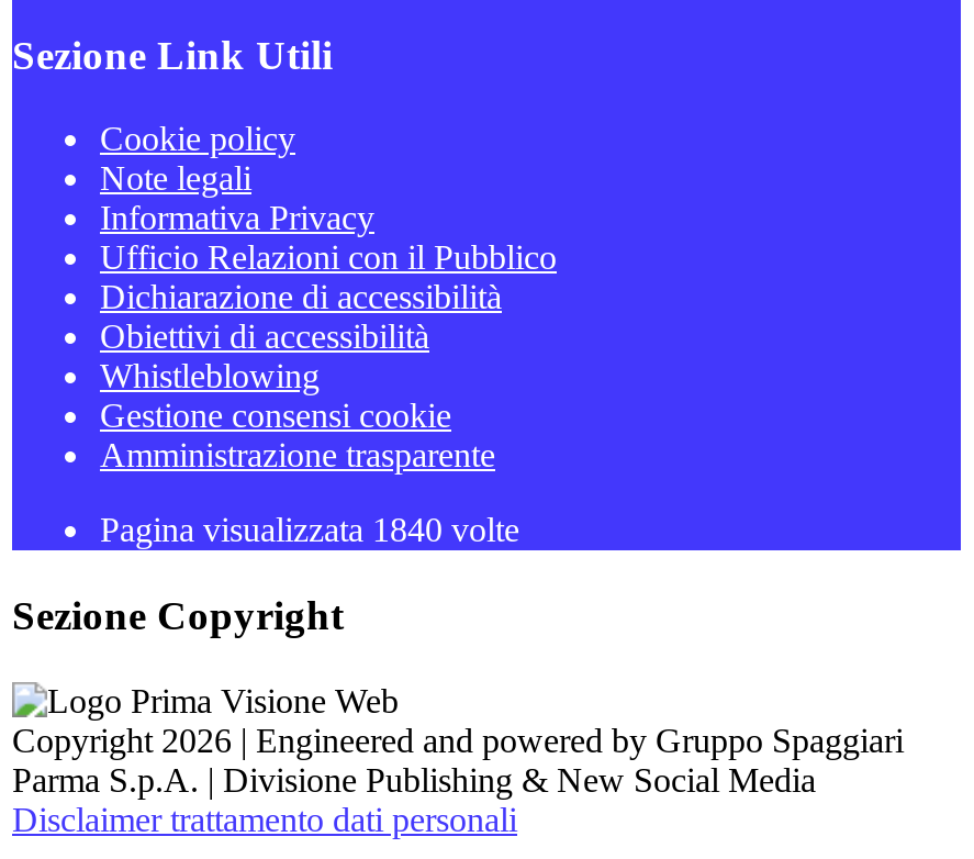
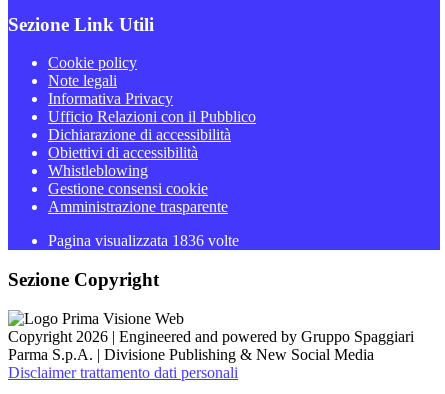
- Pagina visualizzata 1840 volte
+ Pagina visualizzata 1836 volte
